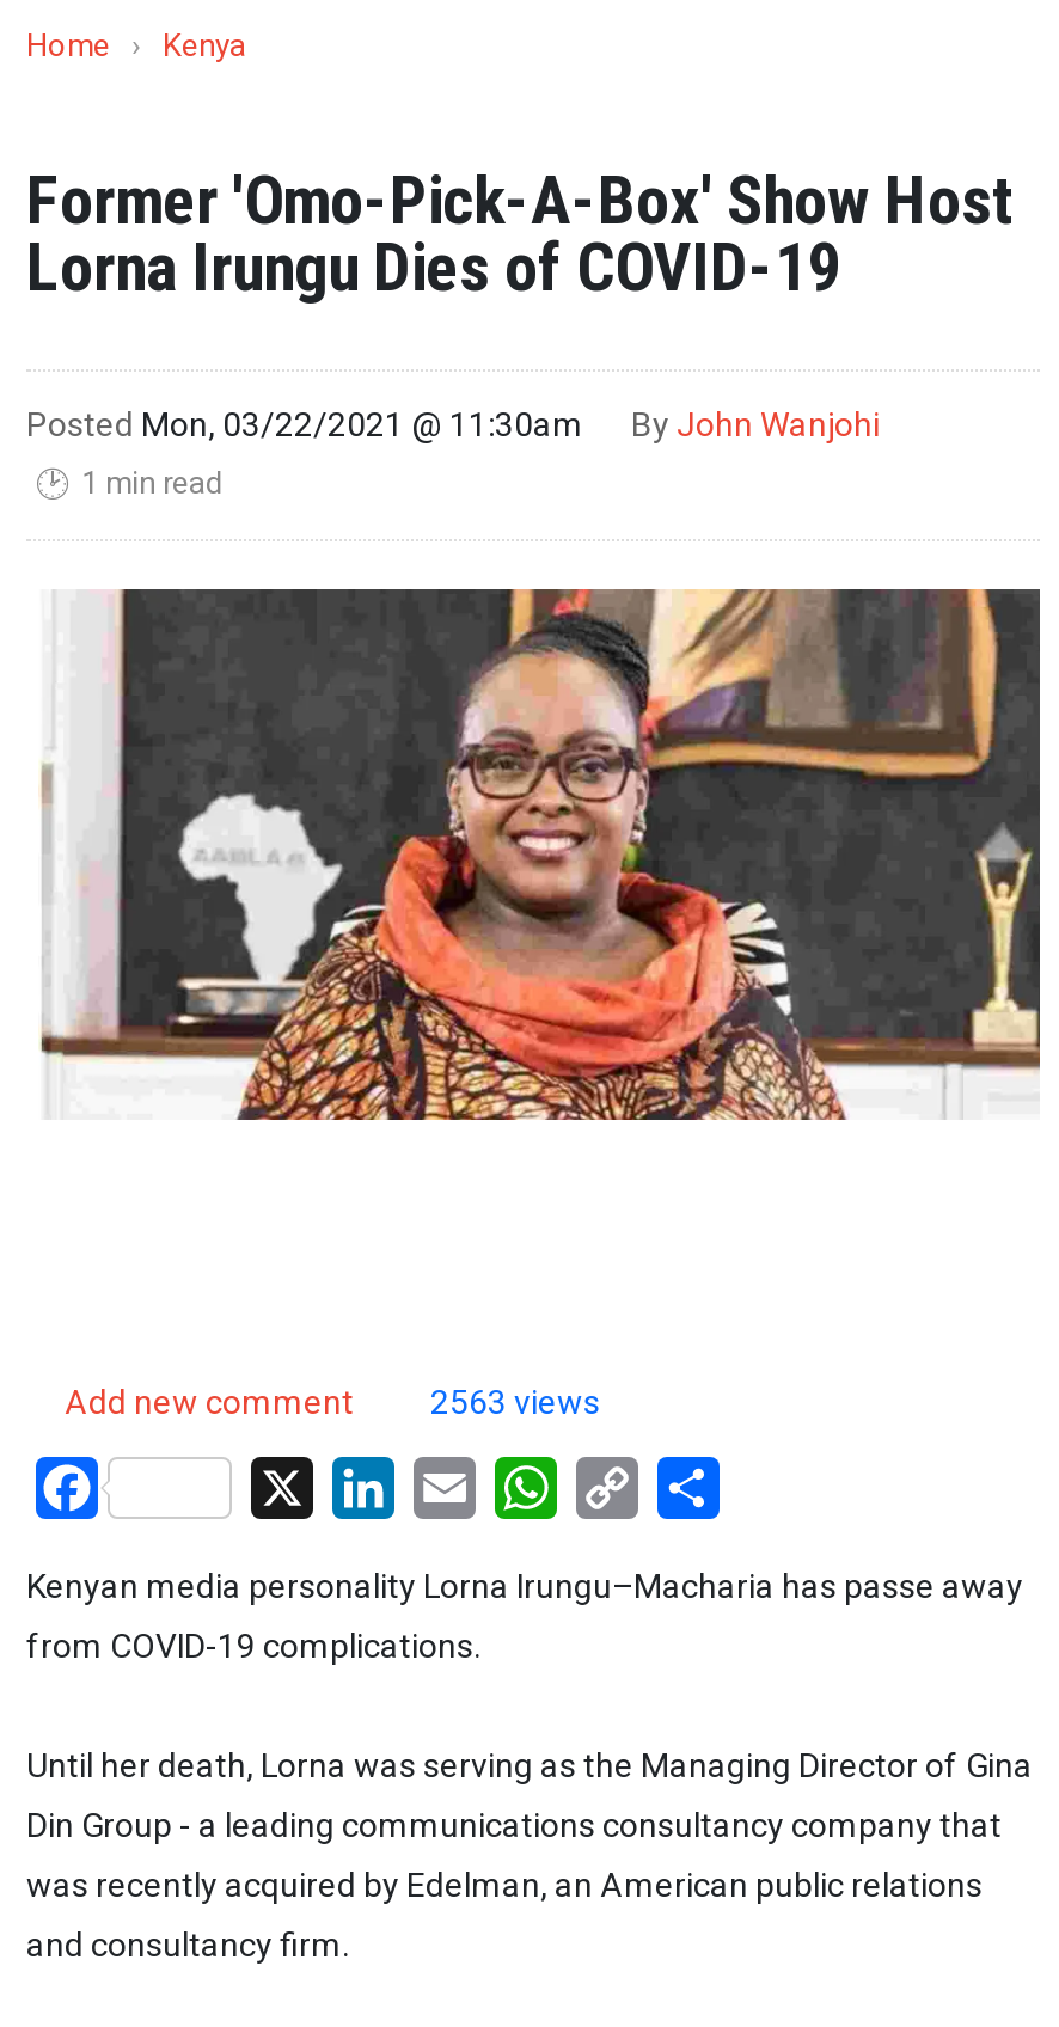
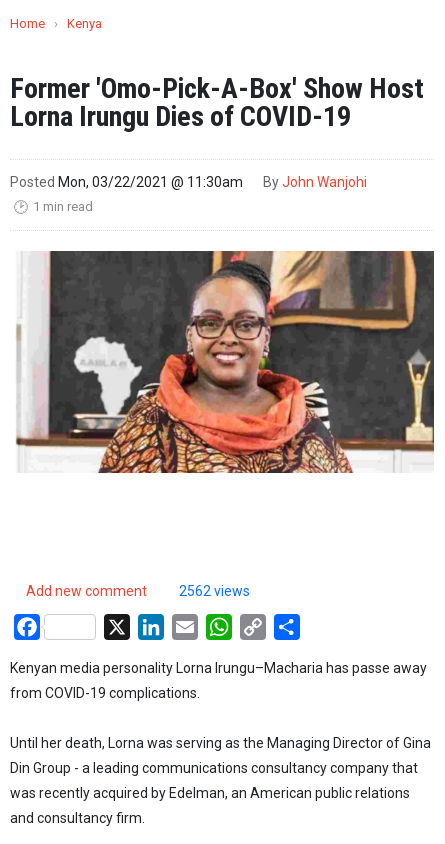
- Add new comment 2563 views
+ Add new comment 2562 views
